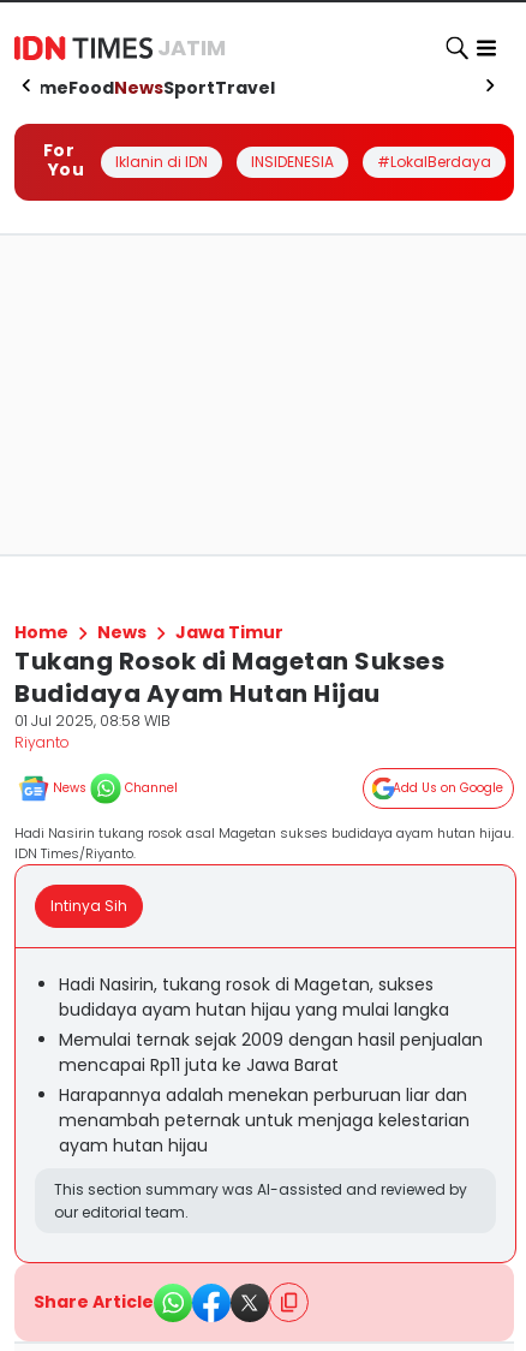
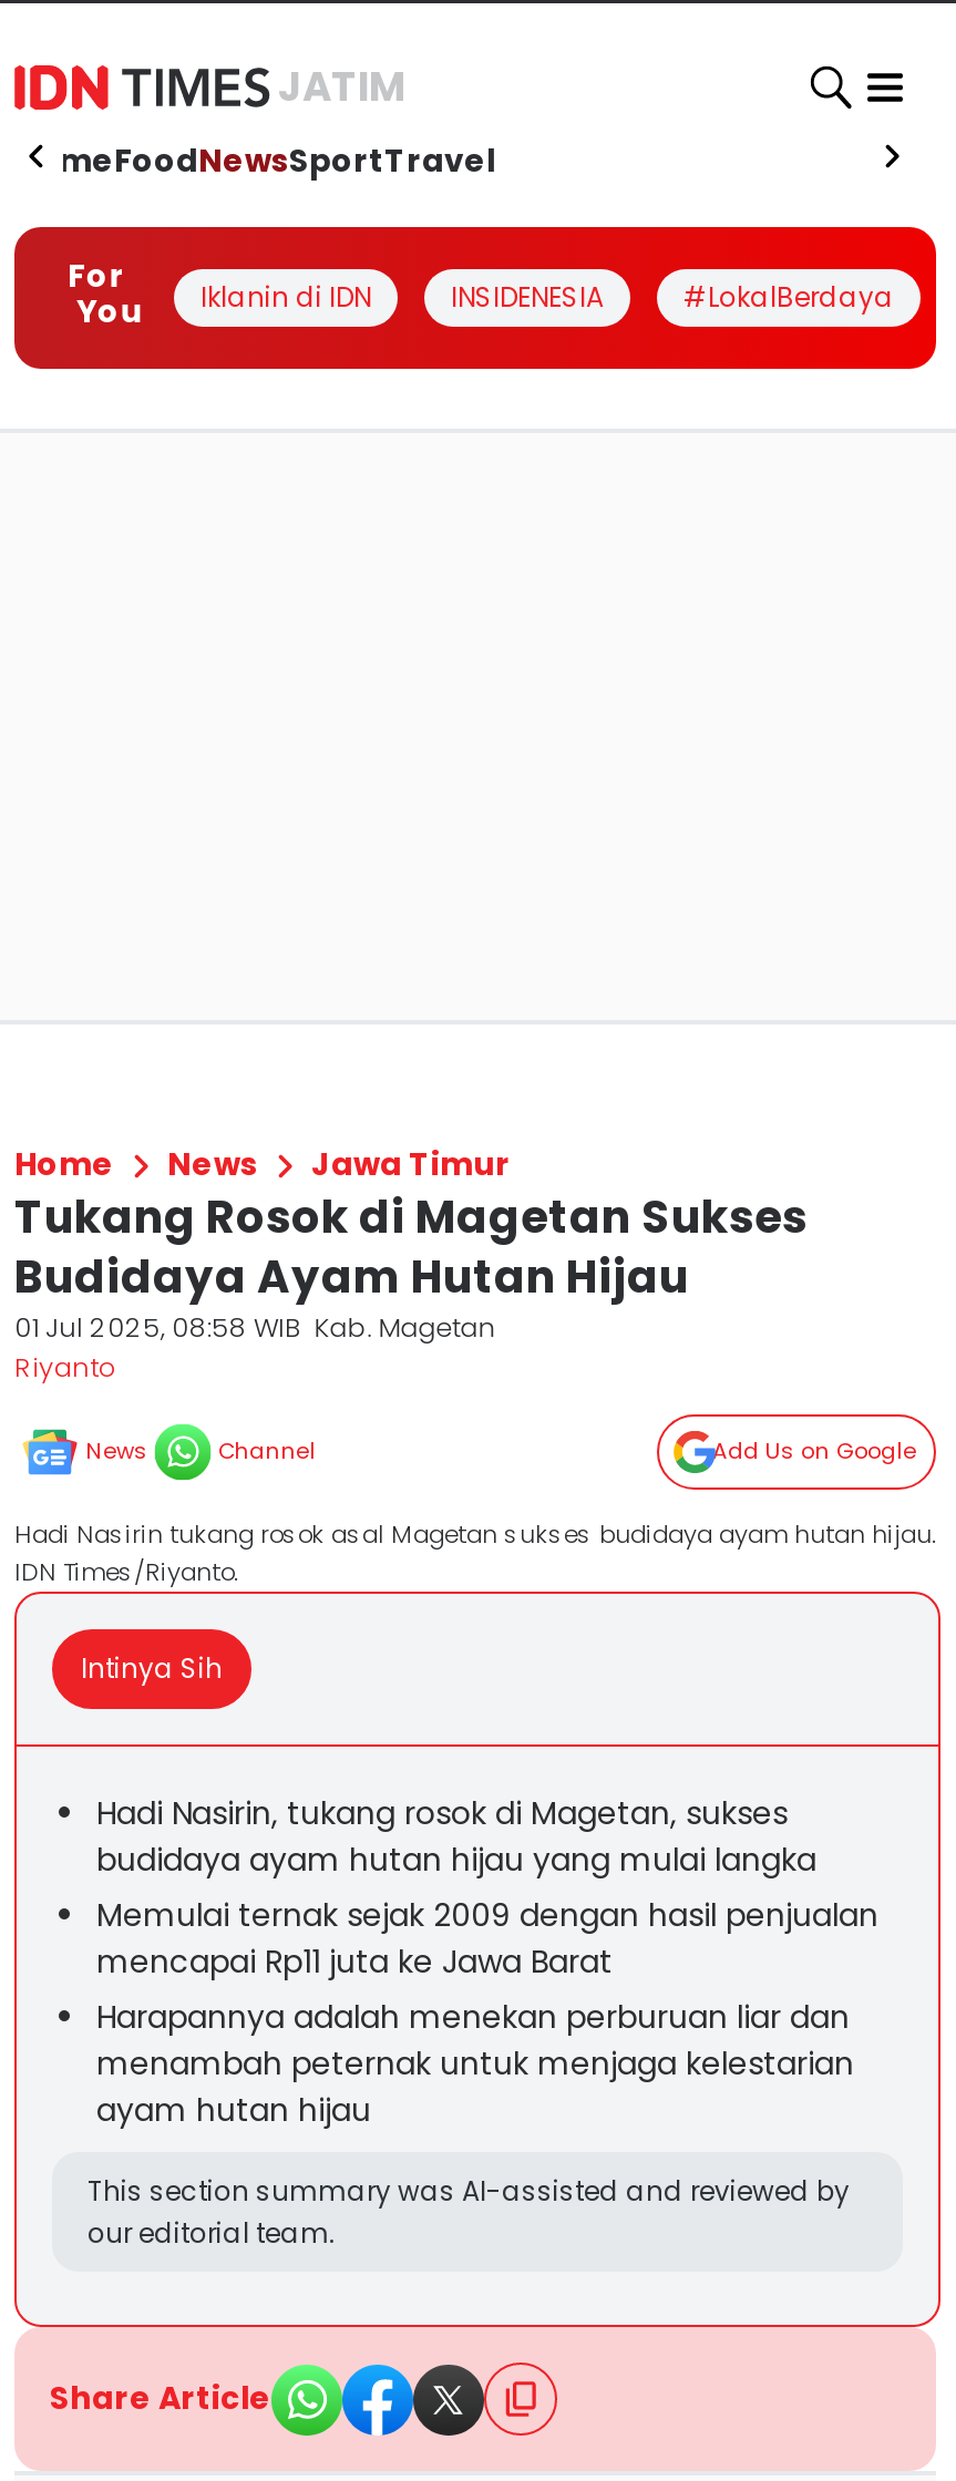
- 01 Jul 2025, 08:58 WIB
+ 01 Jul 2025, 08:58 WIB Kab. Magetan
